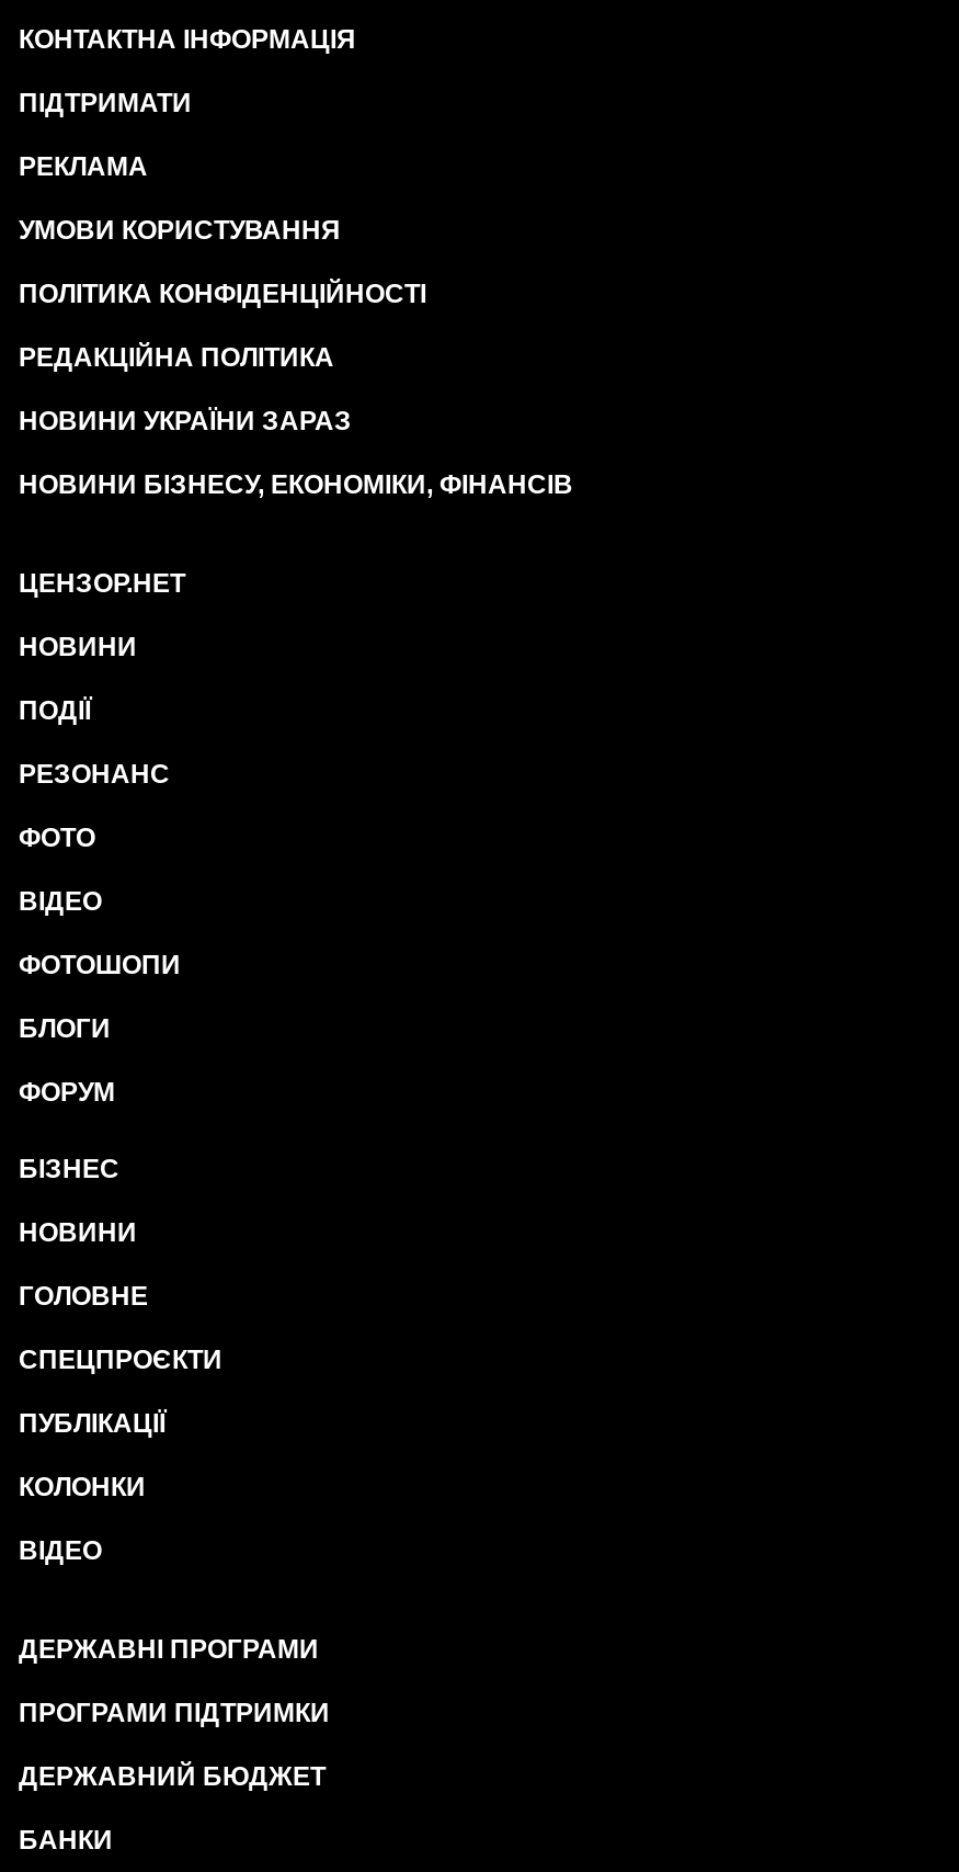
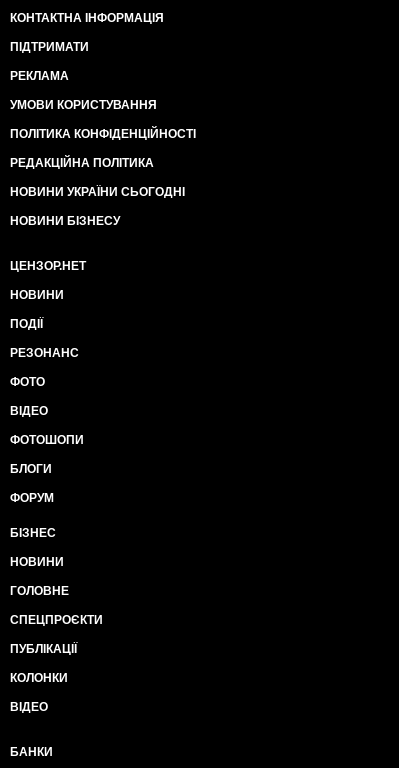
- НОВИНИ УКРАЇНИ ЗАРАЗ
+ НОВИНИ УКРАЇНИ СЬОГОДНІ

- НОВИНИ БІЗНЕСУ, ЕКОНОМІКИ, ФІНАНСІВ
+ НОВИНИ БІЗНЕСУ

- ДЕРЖАВНІ ПРОГРАМИ
- ПРОГРАМИ ПІДТРИМКИ
- ДЕРЖАВНИЙ БЮДЖЕТ
